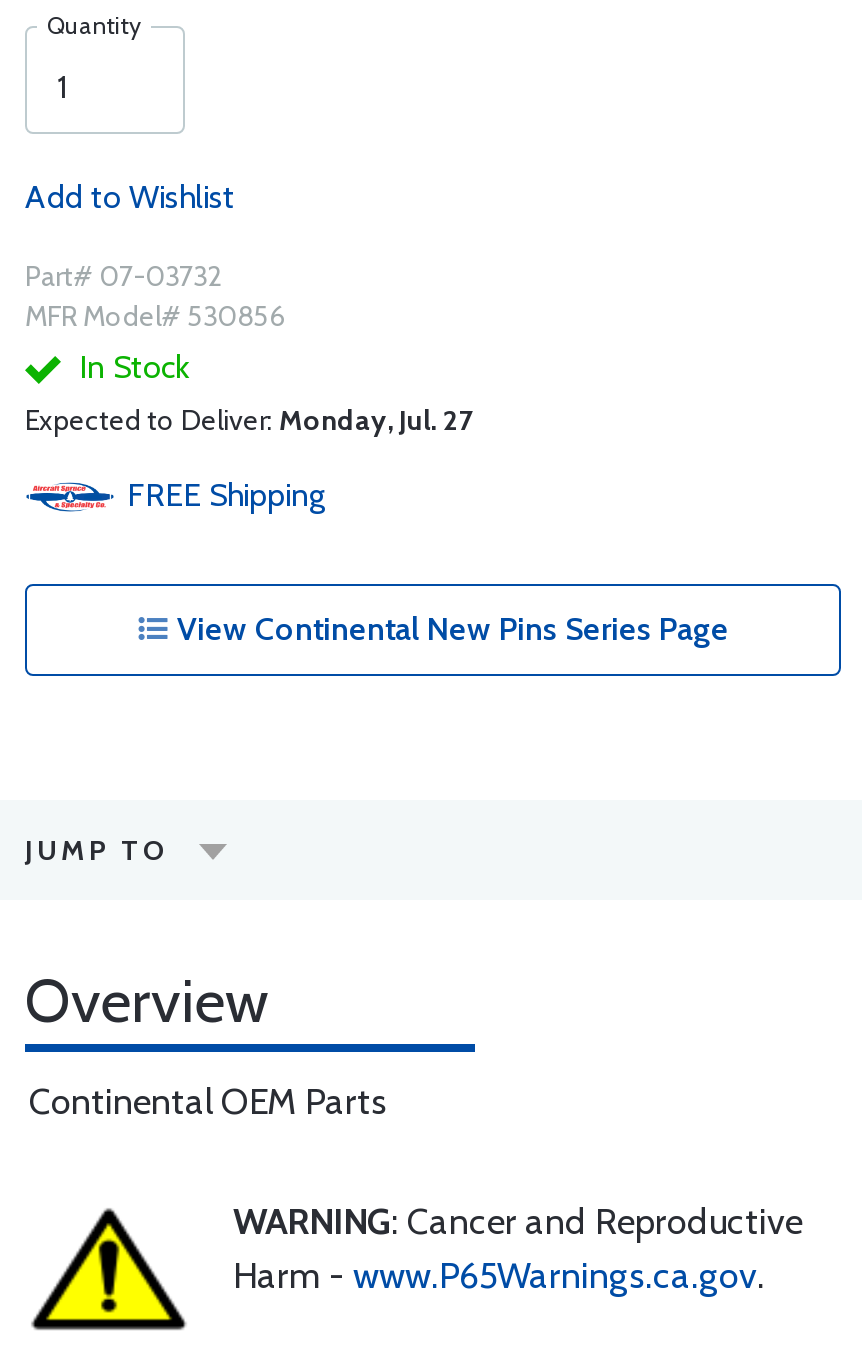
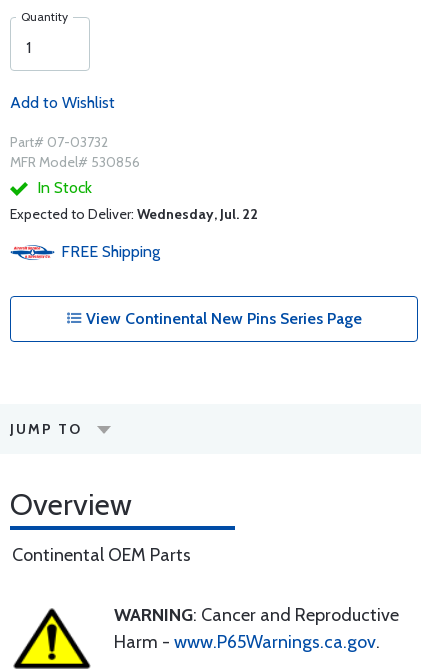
- Expected to Deliver: Monday, Jul. 27
+ Expected to Deliver: Wednesday, Jul. 22
